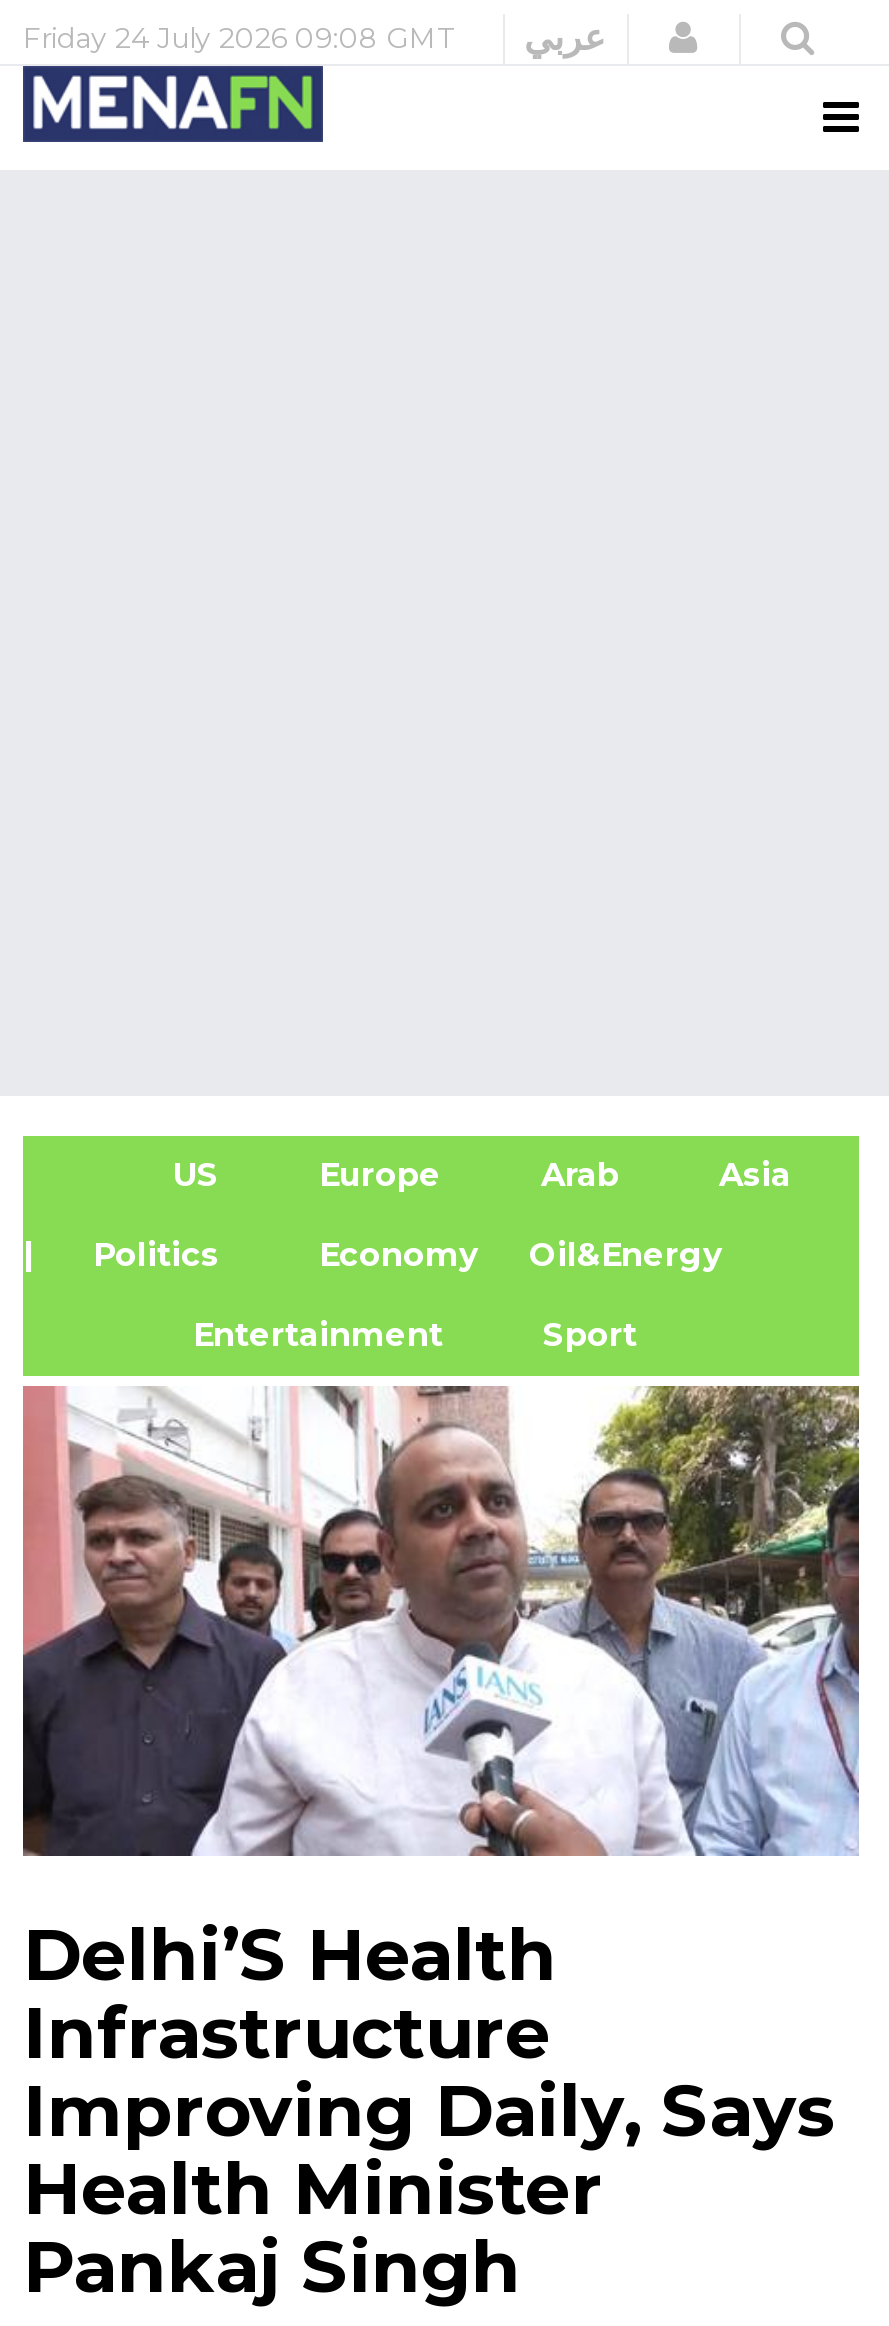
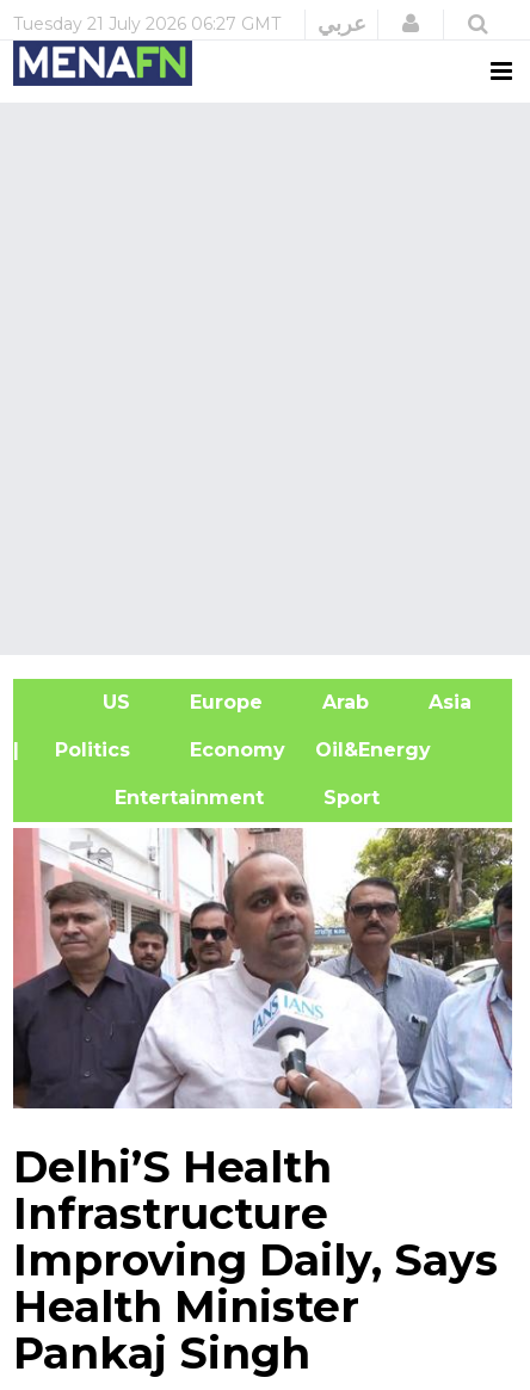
- Friday 24 July 2026 09:08 GMT
+ Tuesday 21 July 2026 06:27 GMT
